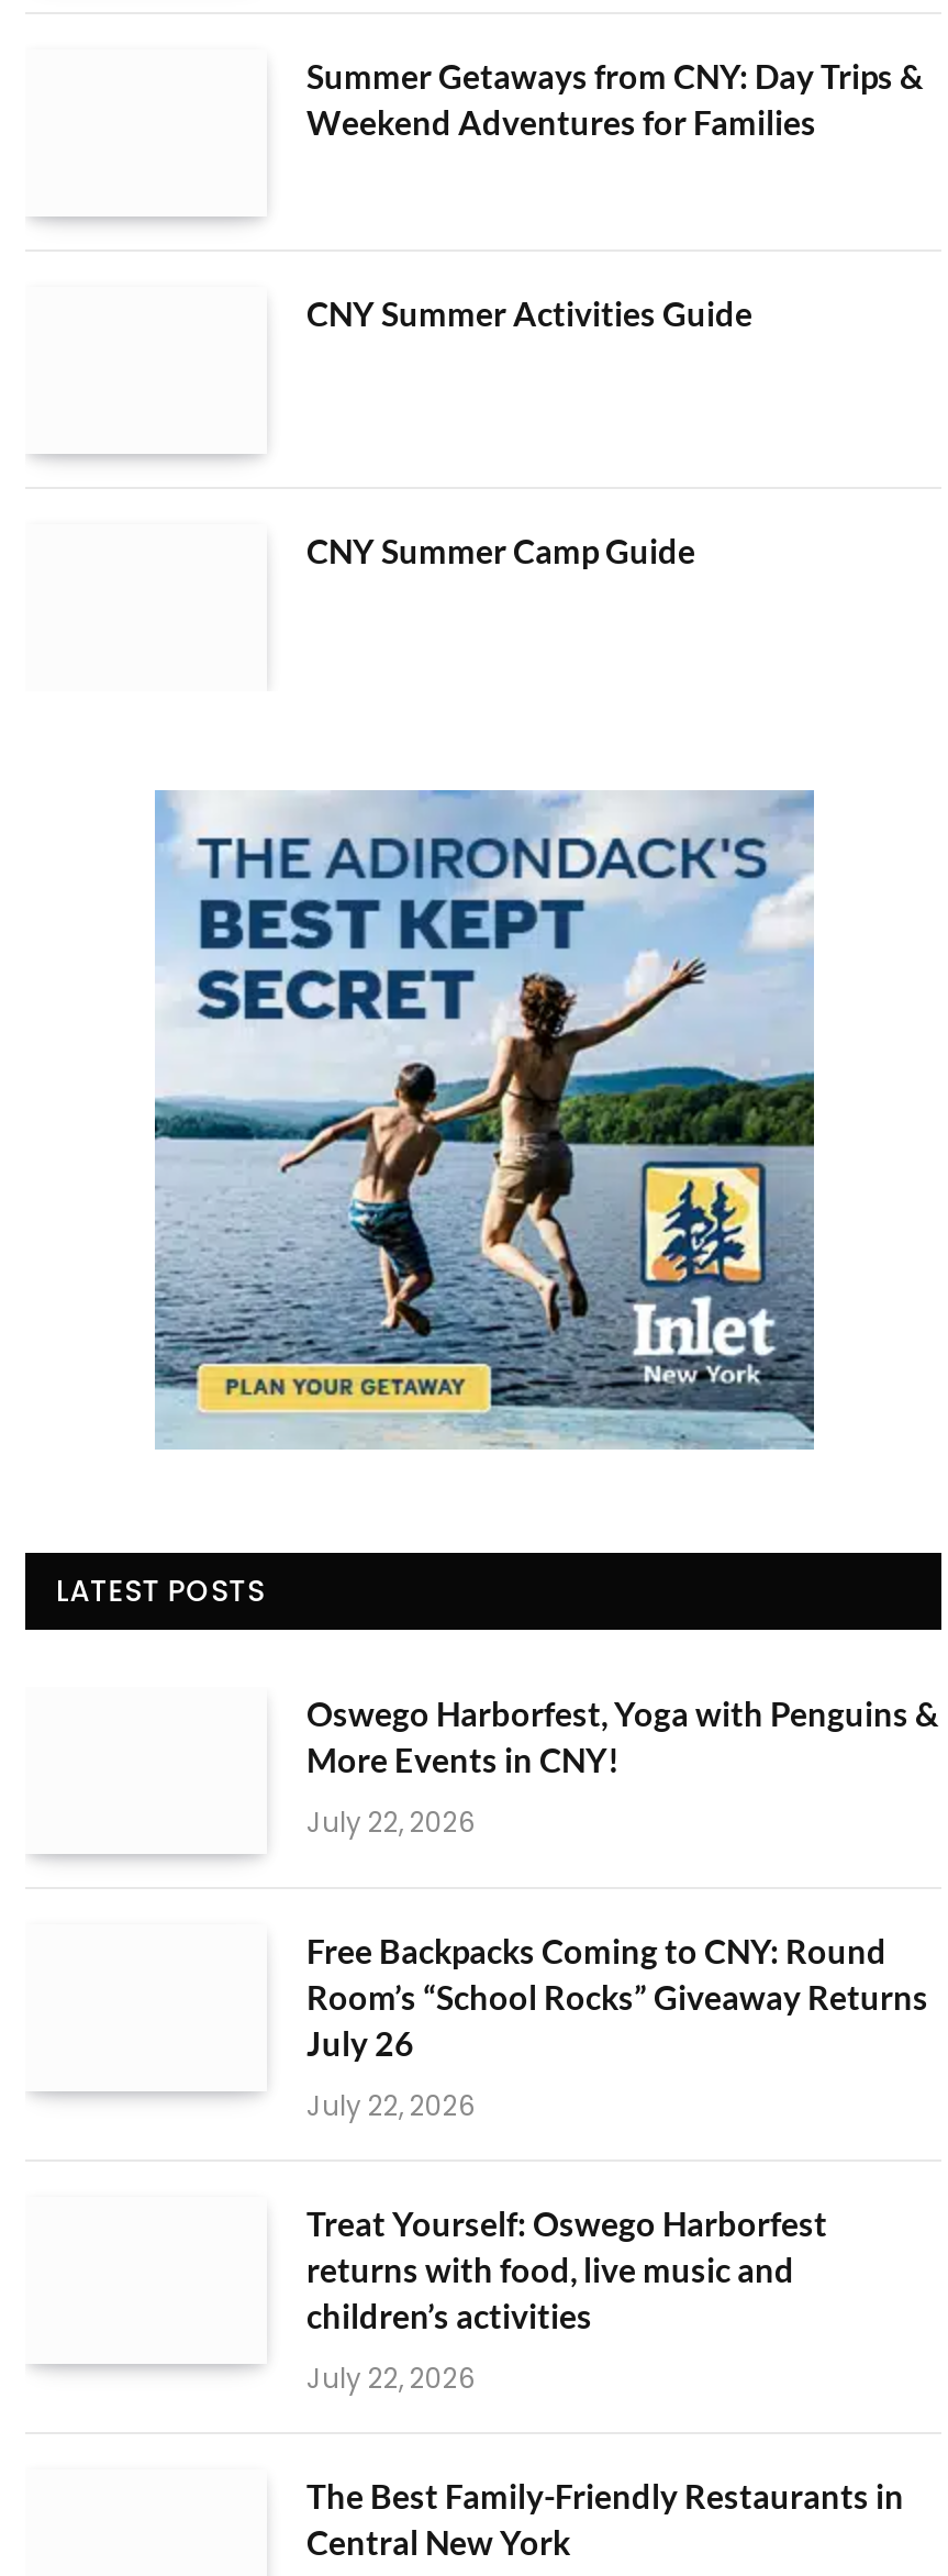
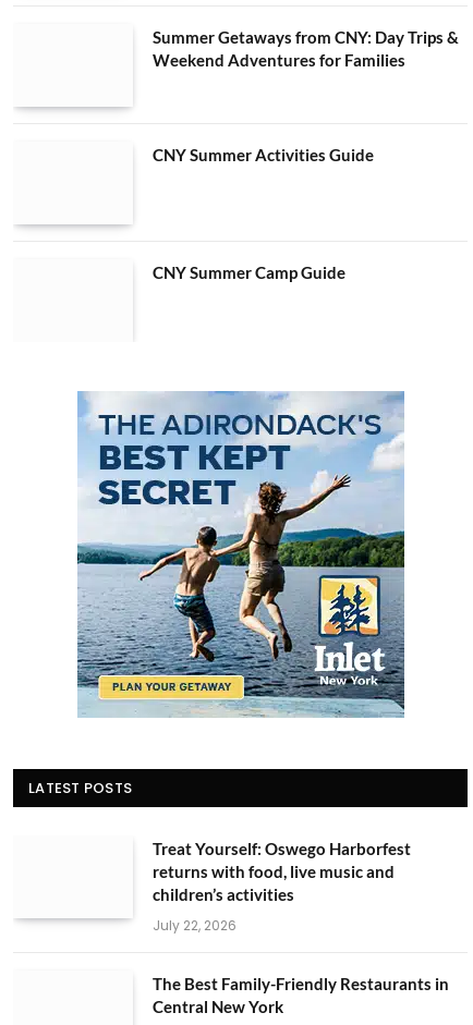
- Oswego Harborfest, Yoga with Penguins &
- More Events in CNY!
- July 22, 2026
- Free Backpacks Coming to CNY: Round
- Room’s “School Rocks” Giveaway Returns
- July 26
- July 22, 2026
